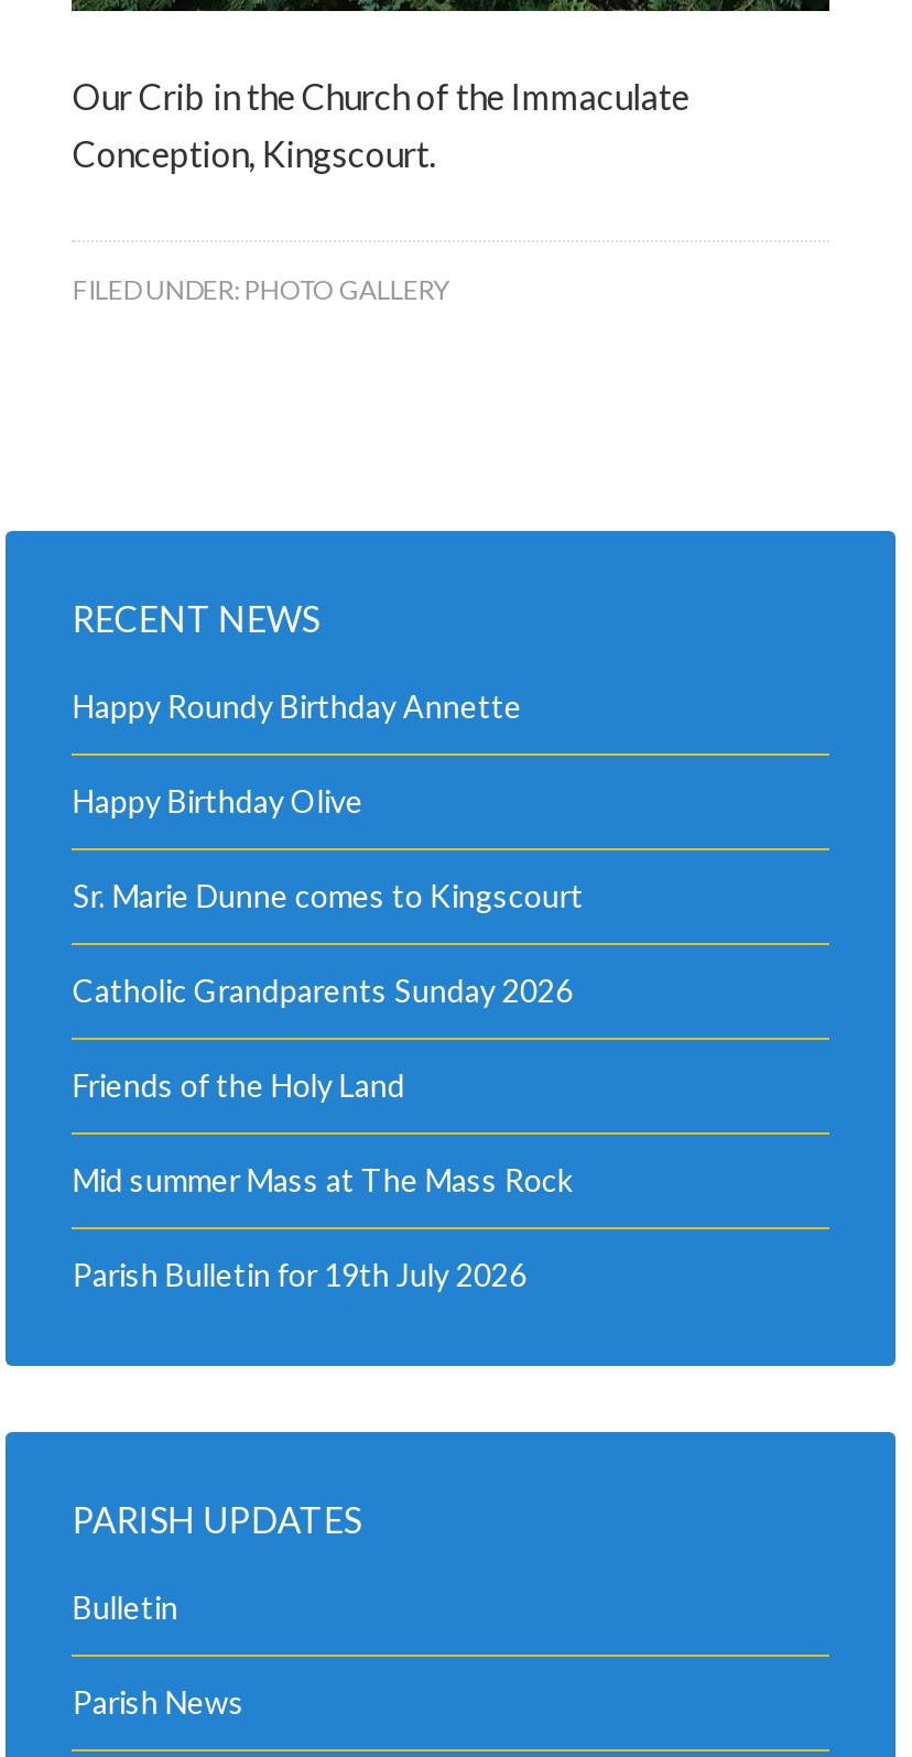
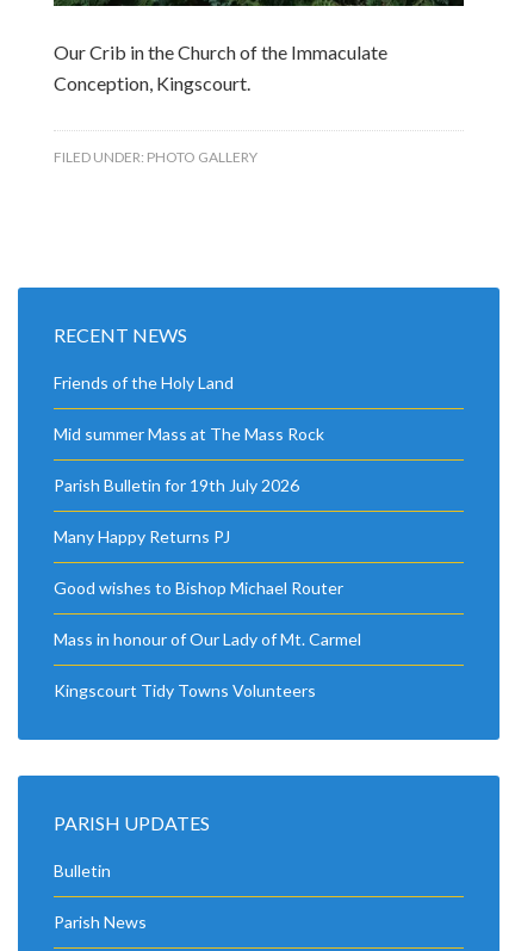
- Happy Roundy Birthday Annette
- Happy Birthday Olive
- Sr. Marie Dunne comes to Kingscourt
- Catholic Grandparents Sunday 2026

moved up: Friends of the Holy Land | Mid summer Mass at The Mass Rock | Parish Bulletin for 19th July 2026

+ Many Happy Returns PJ
+ Good wishes to Bishop Michael Router
+ Mass in honour of Our Lady of Mt. Carmel
+ Kingscourt Tidy Towns Volunteers
